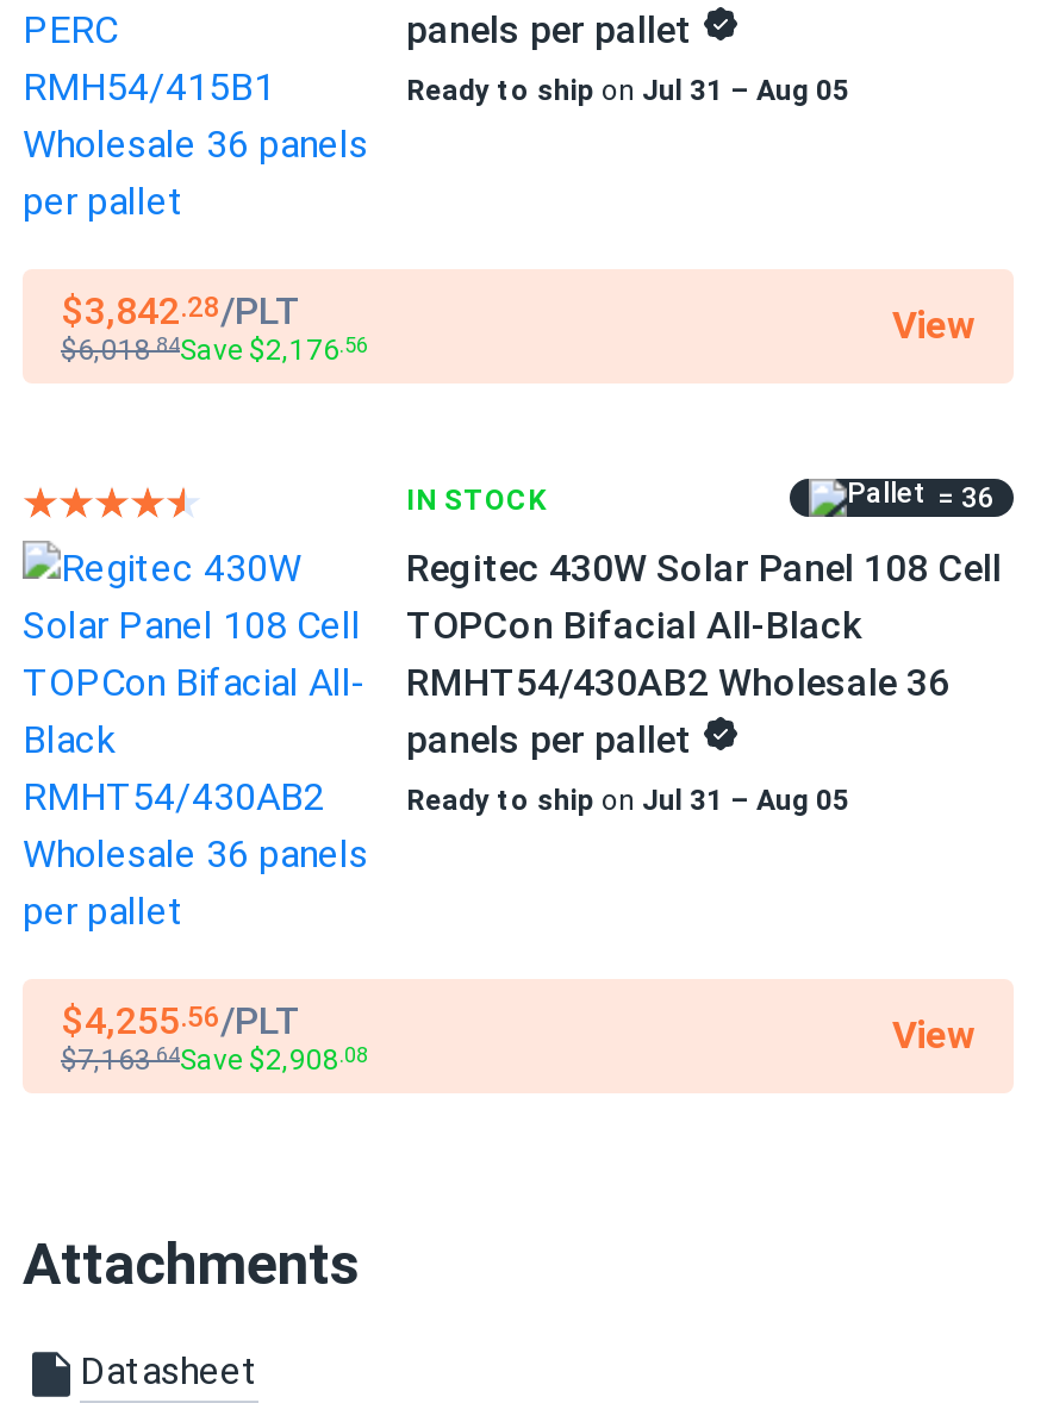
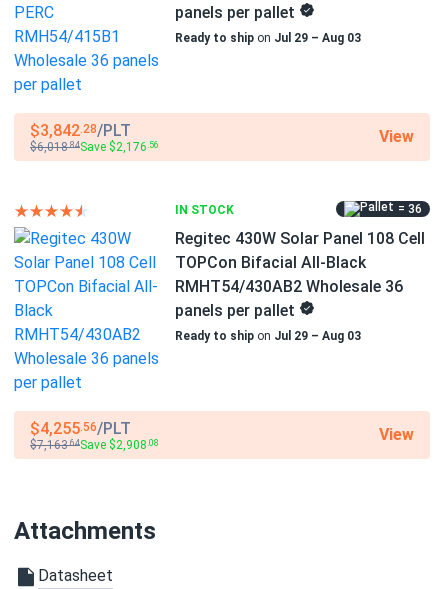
- Ready to ship on Jul 31 – Aug 05
+ Ready to ship on Jul 29 – Aug 03

- Ready to ship on Jul 31 – Aug 05
+ Ready to ship on Jul 29 – Aug 03
